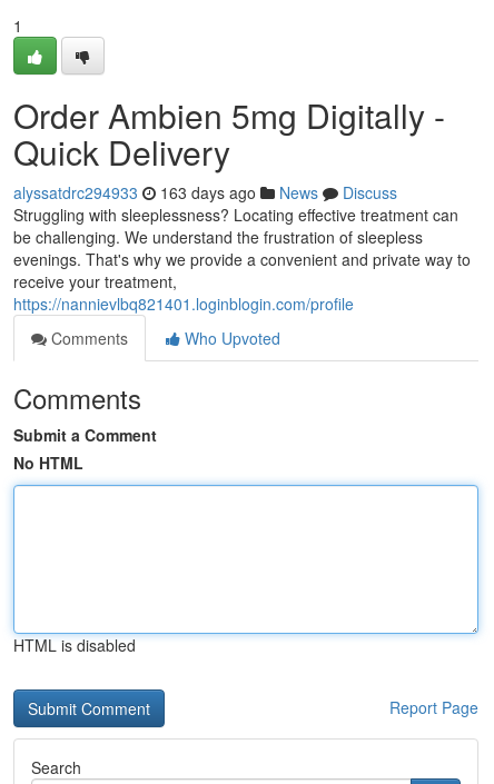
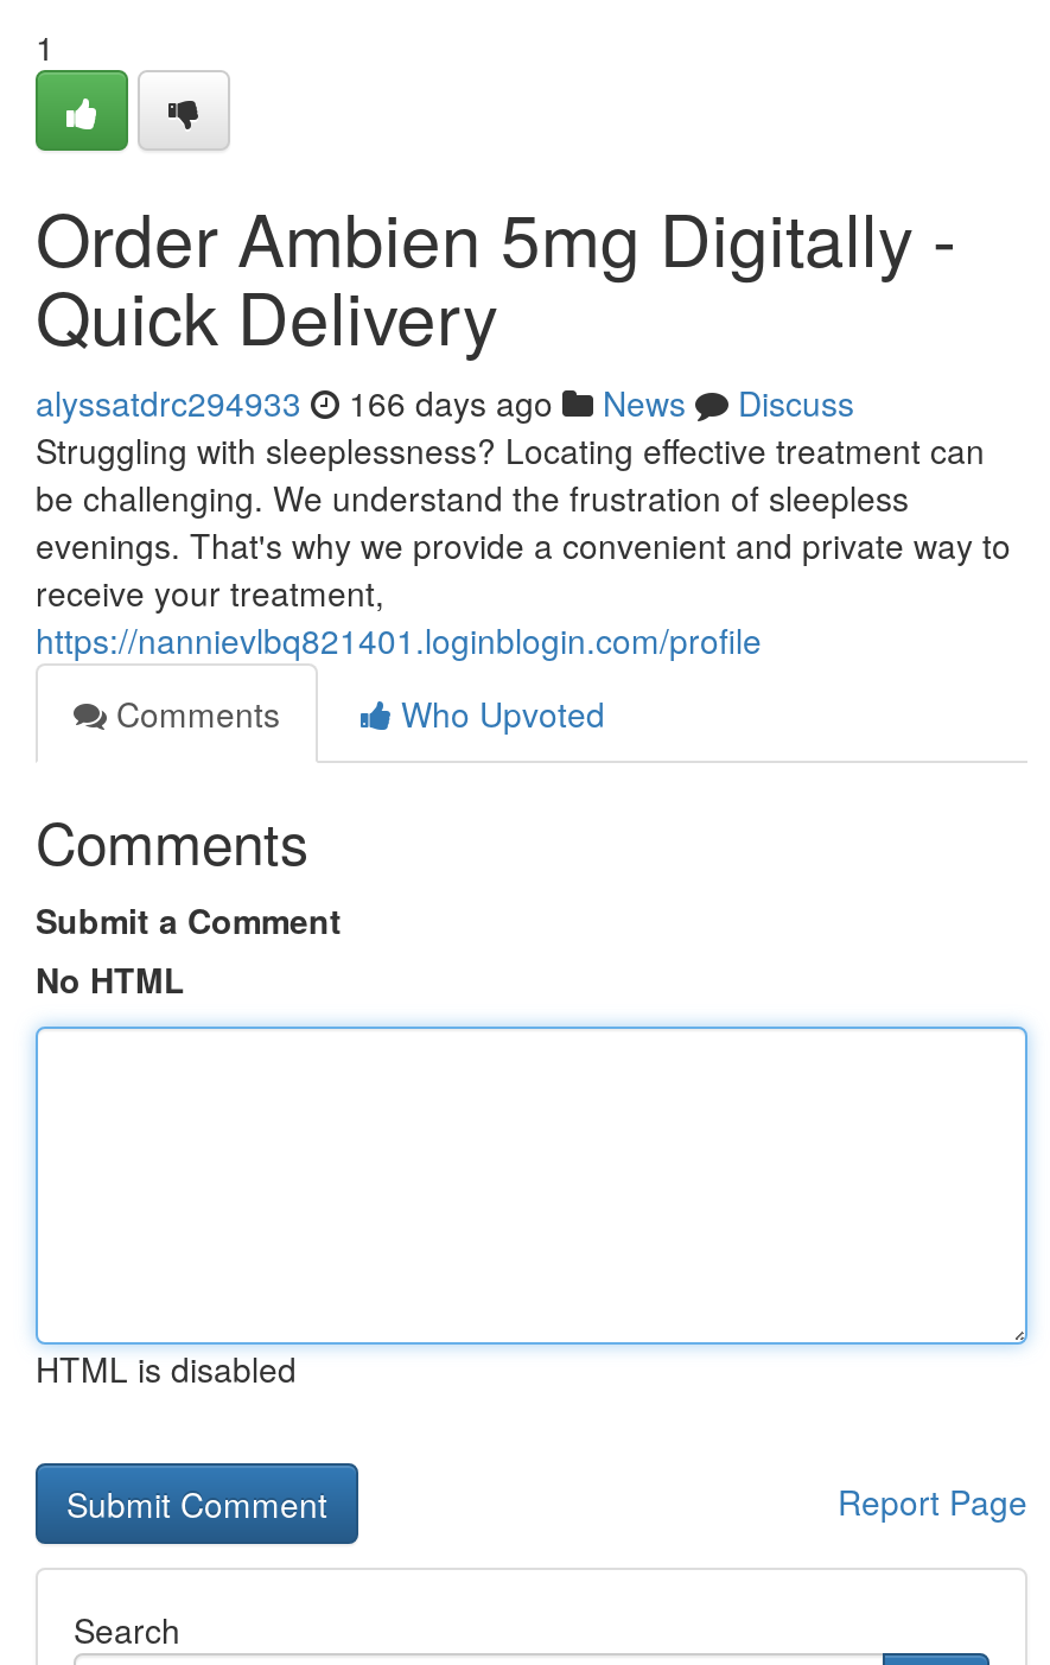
- alyssatdrc294933 163 days ago News Discuss
+ alyssatdrc294933 166 days ago News Discuss
